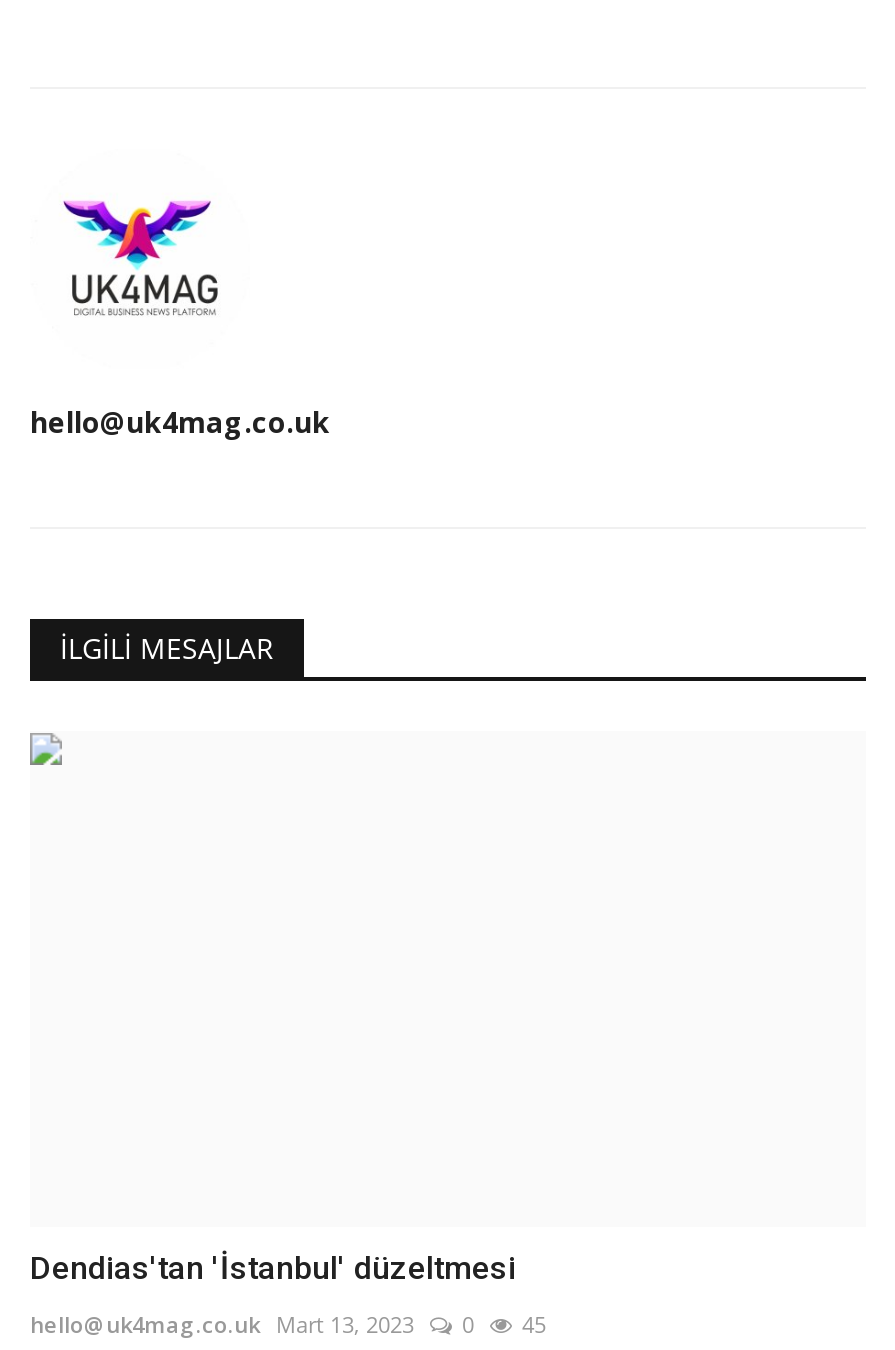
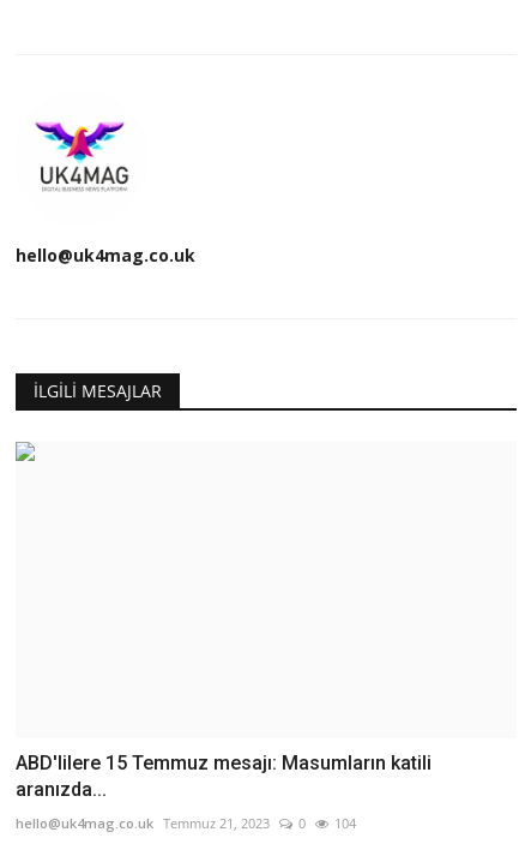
- Dendias'tan 'İstanbul' düzeltmesi
+ ABD'lilere 15 Temmuz mesajı: Masumların katili
+ aranızda...

- hello@uk4mag.co.uk Mart 13, 2023
+ hello@uk4mag.co.uk Temmuz 21, 2023

- 45
+ 104
